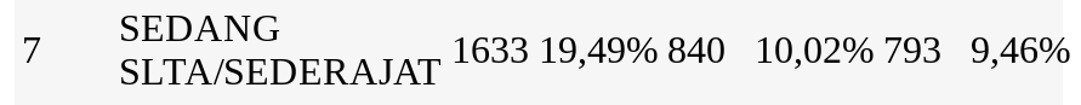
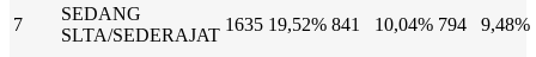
- 1633 19,49% 840
+ 1635 19,52% 841

- 10,02% 793
+ 10,04% 794

- 9,46%
+ 9,48%
